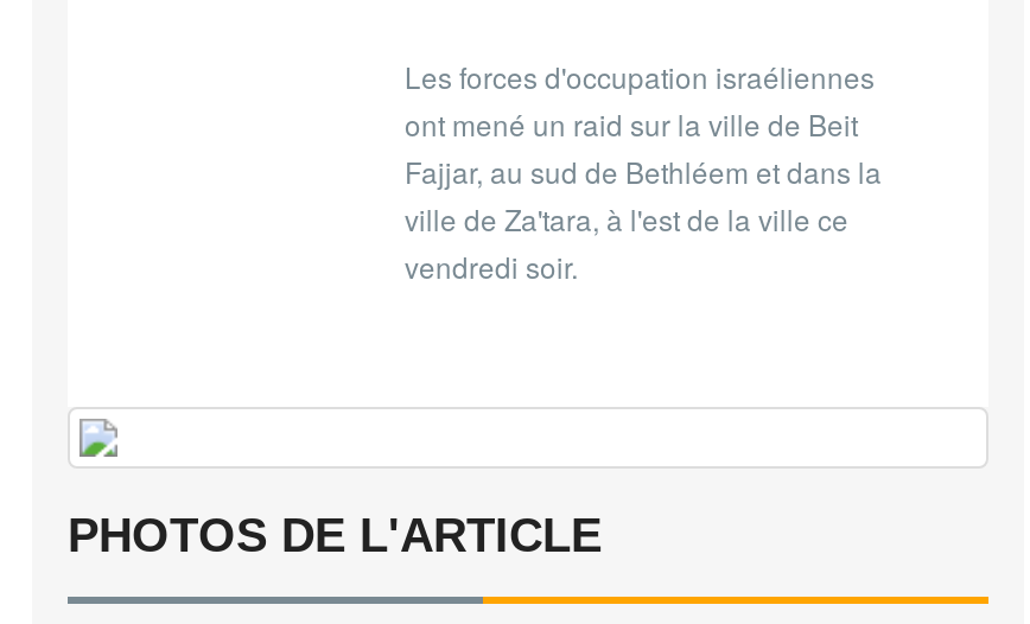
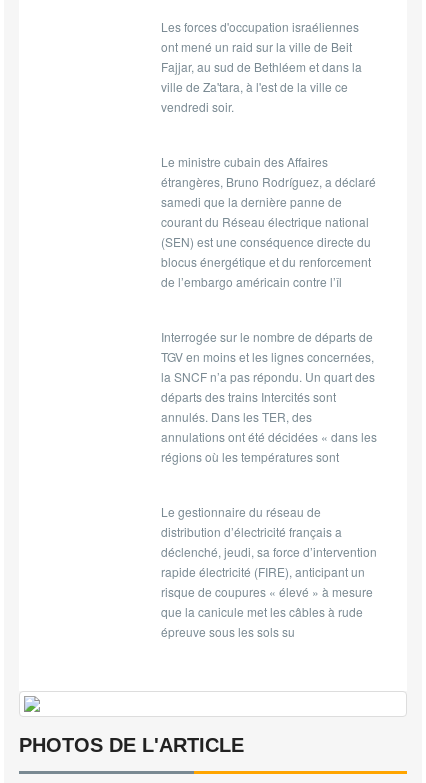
+ Le ministre cubain des Affaires
+ étrangères, Bruno Rodríguez, a déclaré
+ samedi que la dernière panne de
+ courant du Réseau électrique national
+ (SEN) est une conséquence directe du
+ blocus énergétique et du renforcement
+ de l’embargo américain contre l’îl
+ Interrogée sur le nombre de départs de
+ TGV en moins et les lignes concernées,
+ la SNCF n’a pas répondu. Un quart des
+ départs des trains Intercités sont
+ annulés. Dans les TER, des
+ annulations ont été décidées « dans les
+ régions où les températures sont
+ Le gestionnaire du réseau de
+ distribution d’électricité français a
+ déclenché, jeudi, sa force d’intervention
+ rapide électricité (FIRE), anticipant un
+ risque de coupures « élevé » à mesure
+ que la canicule met les câbles à rude
+ épreuve sous les sols su
